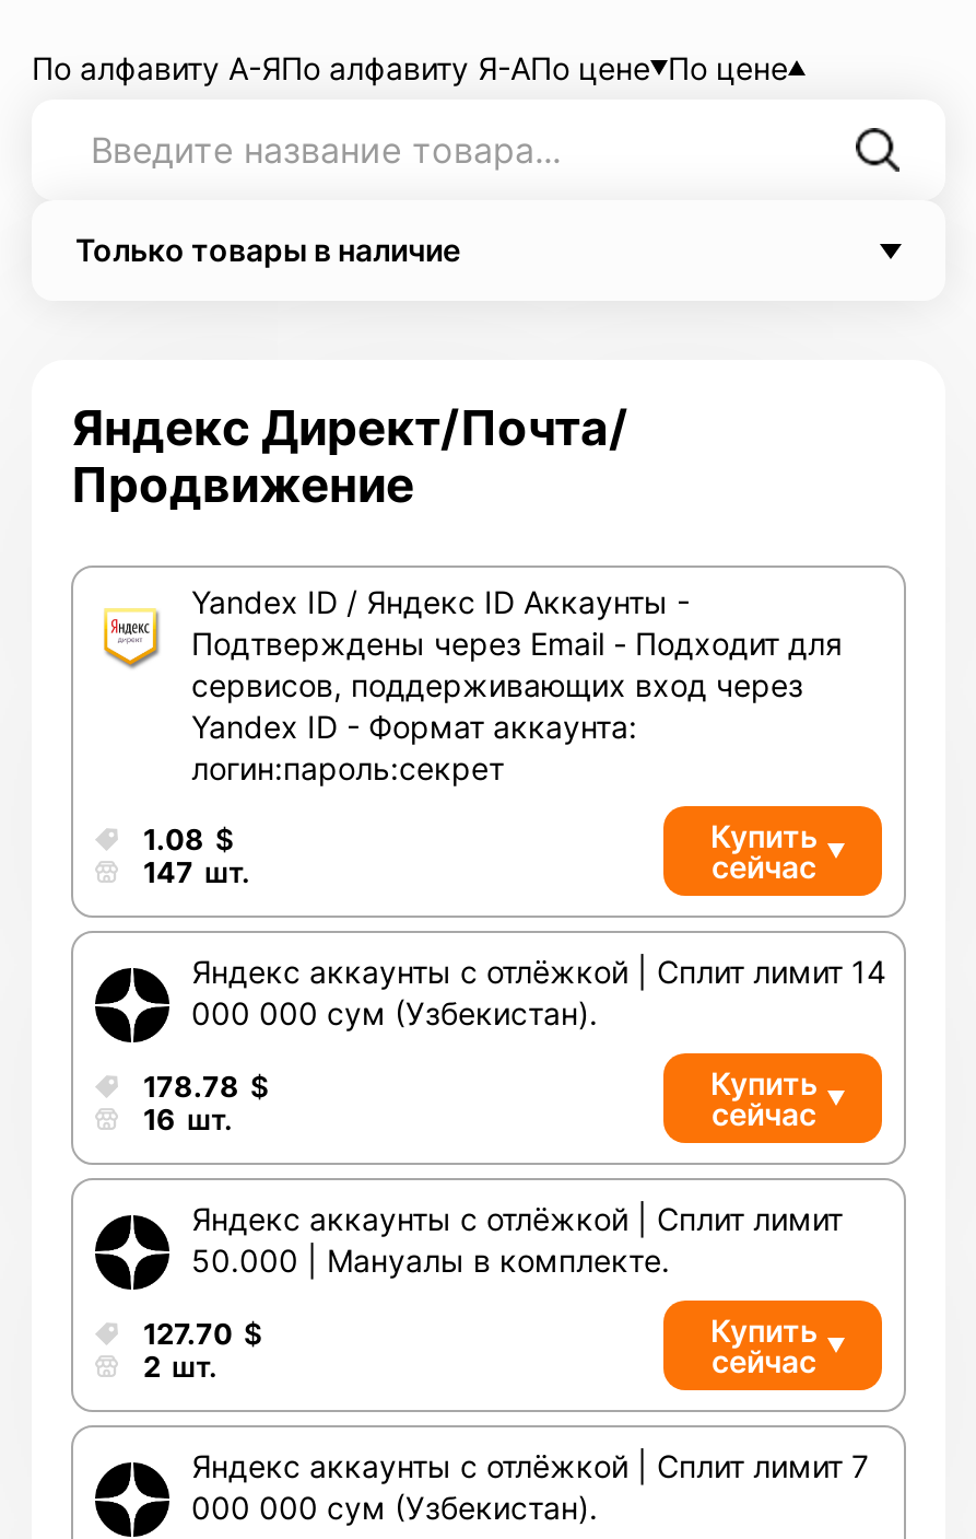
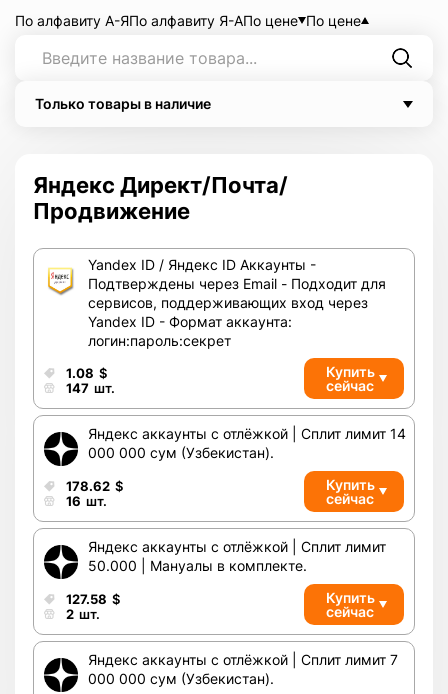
- 178.78 $
+ 178.62 $

- 127.70 $
+ 127.58 $
